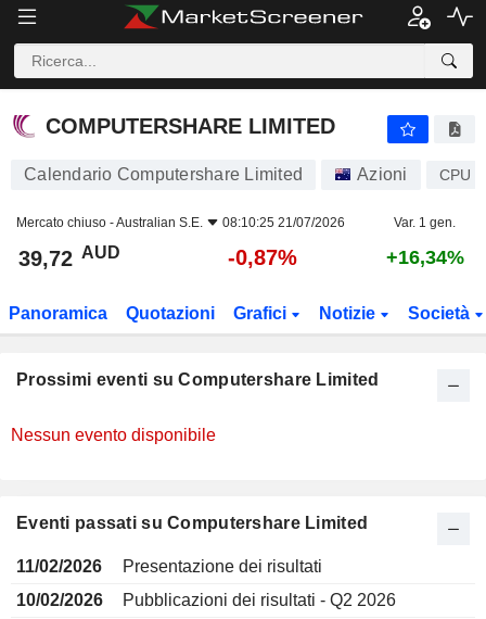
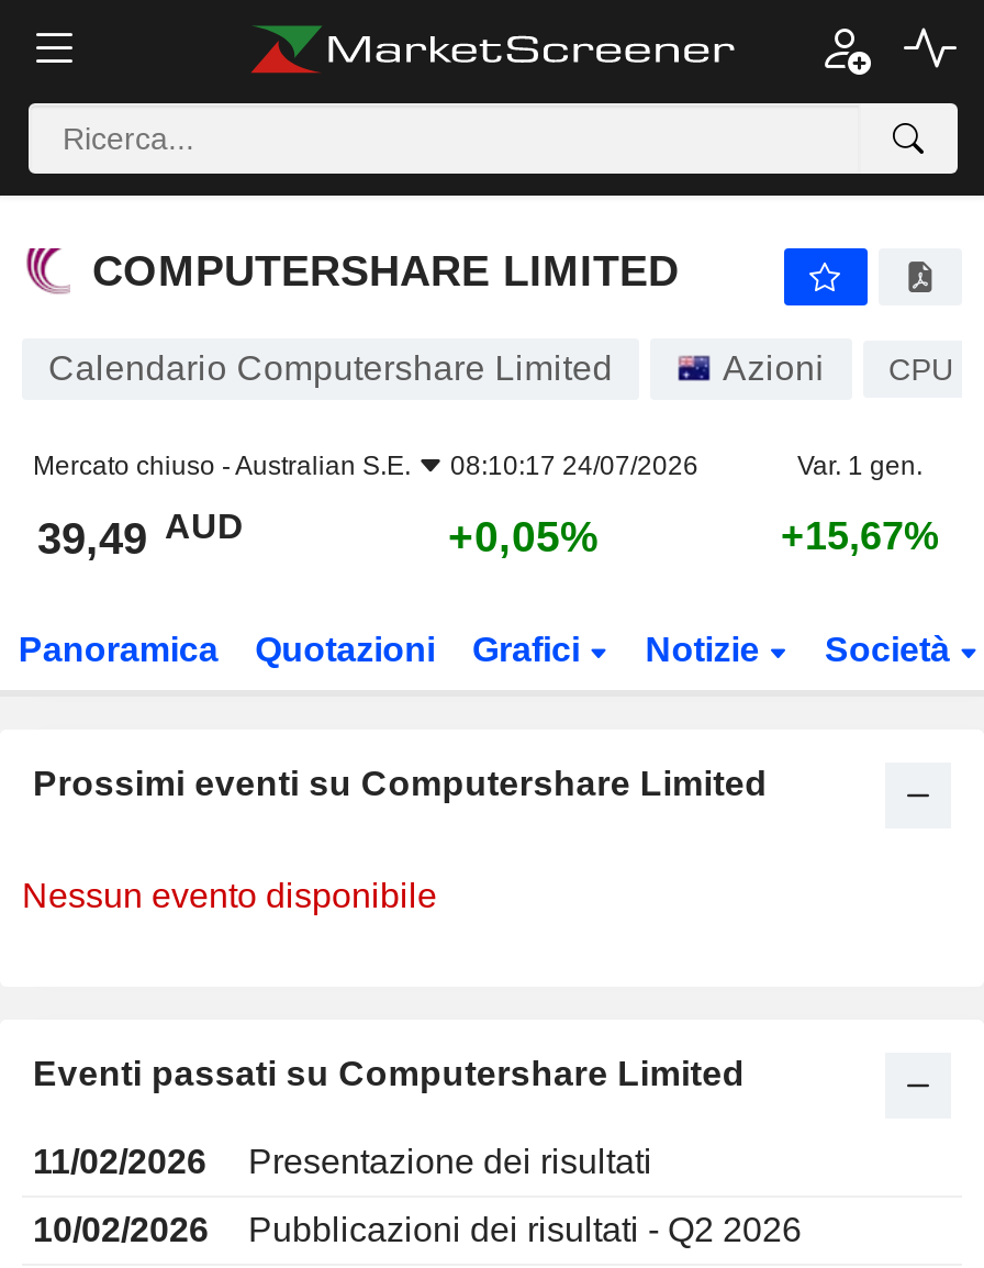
- Mercato chiuso - Australian S.E. 08:10:25 21/07/2026
+ Mercato chiuso - Australian S.E. 08:10:17 24/07/2026

- 39,72 AUD
+ 39,49 AUD

- -0,87%
+ +0,05%

- +16,34%
+ +15,67%
